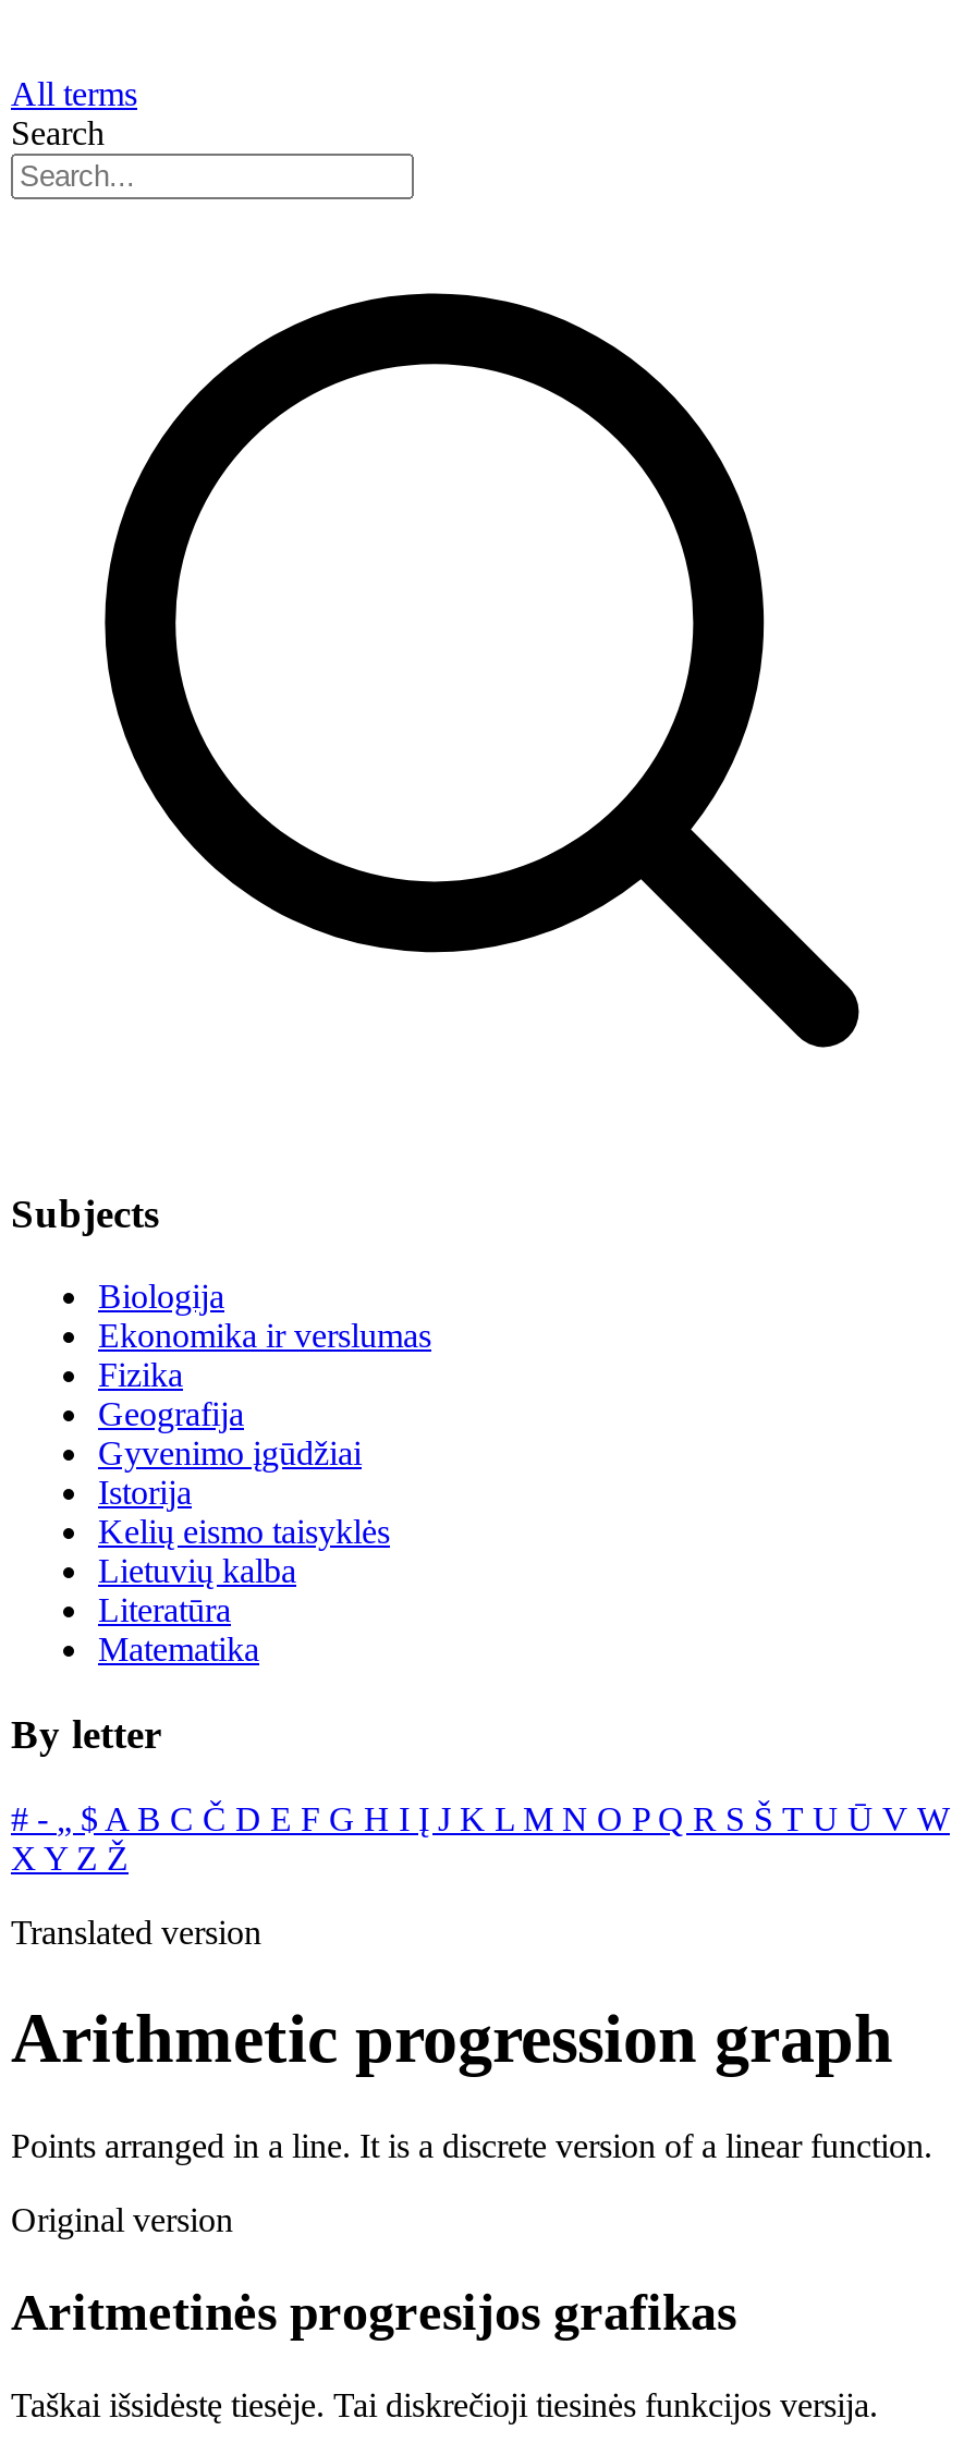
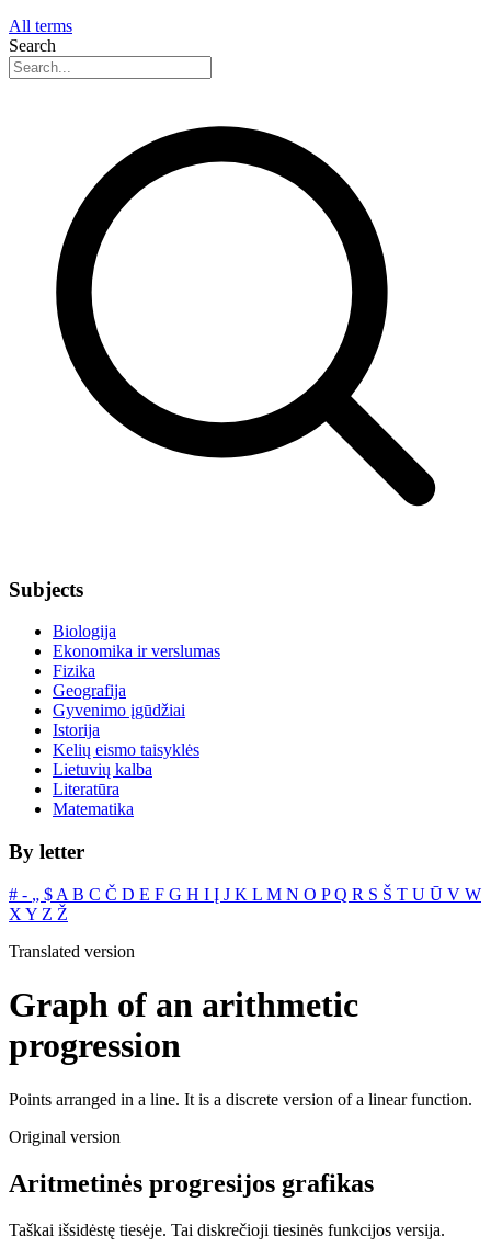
- Arithmetic progression graph
+ Graph of an arithmetic
+ progression
